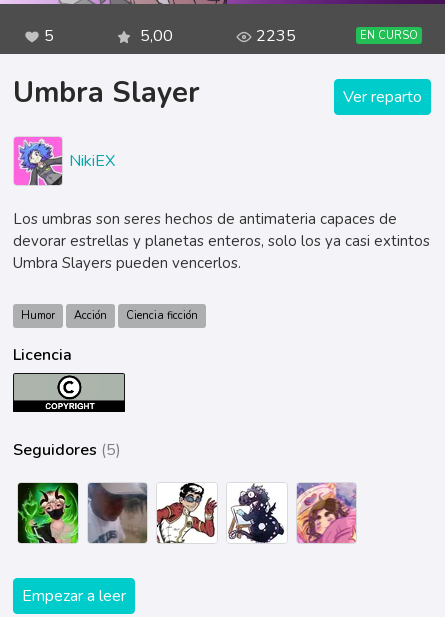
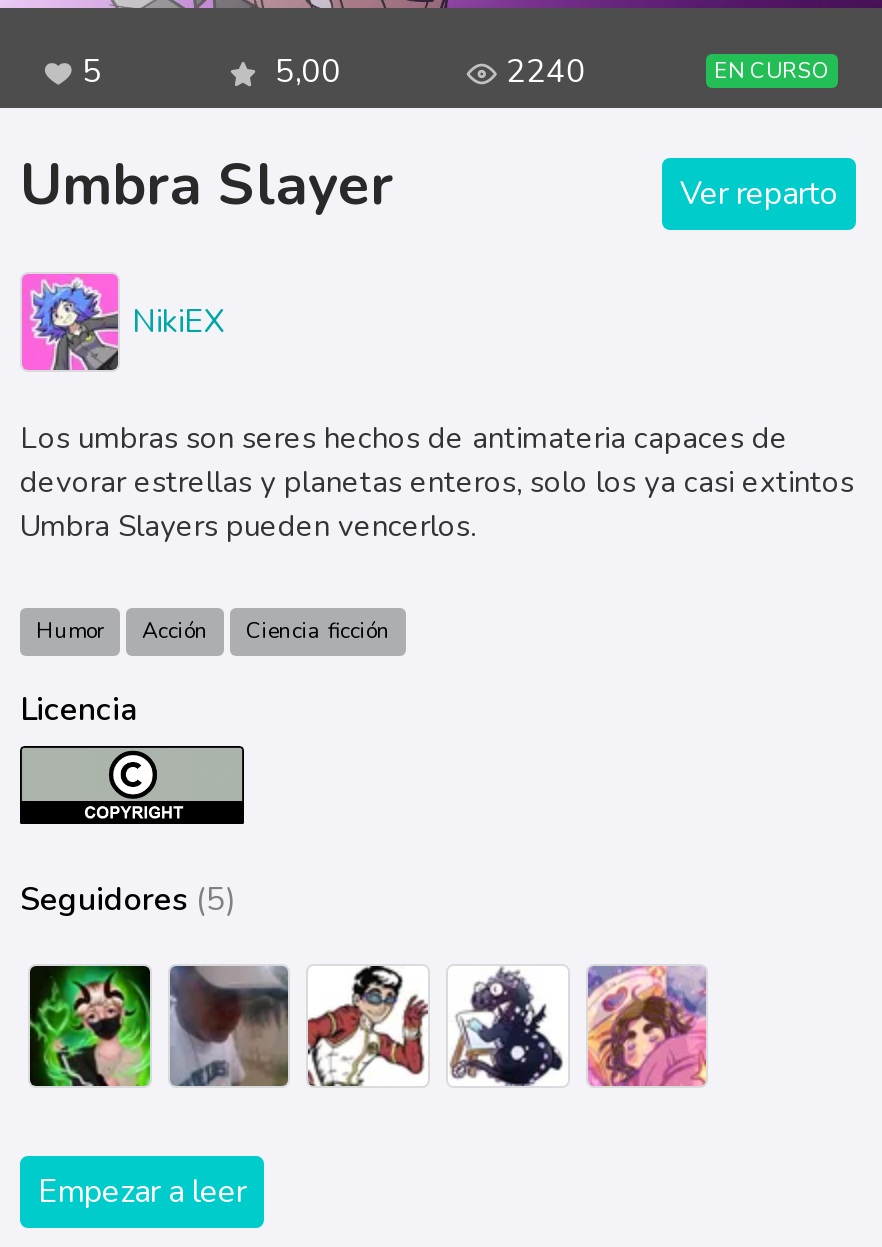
- 2235
+ 2240
